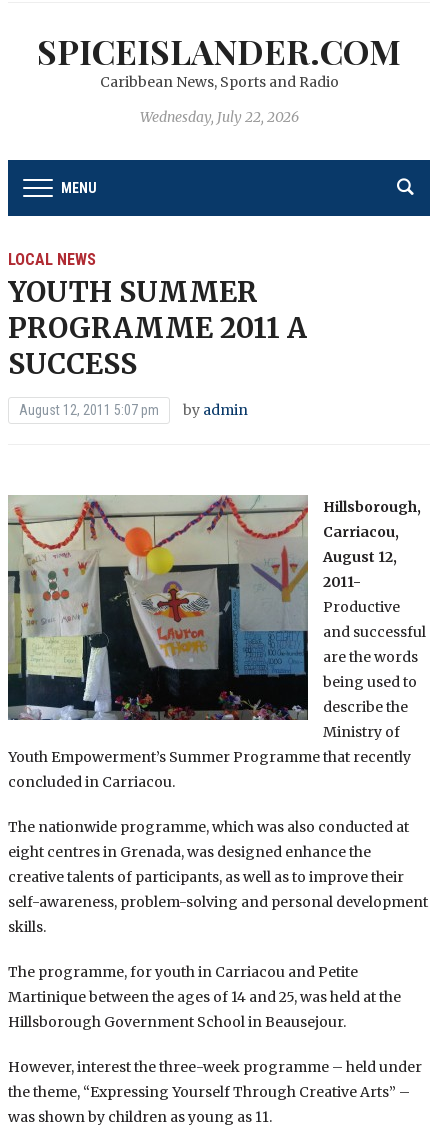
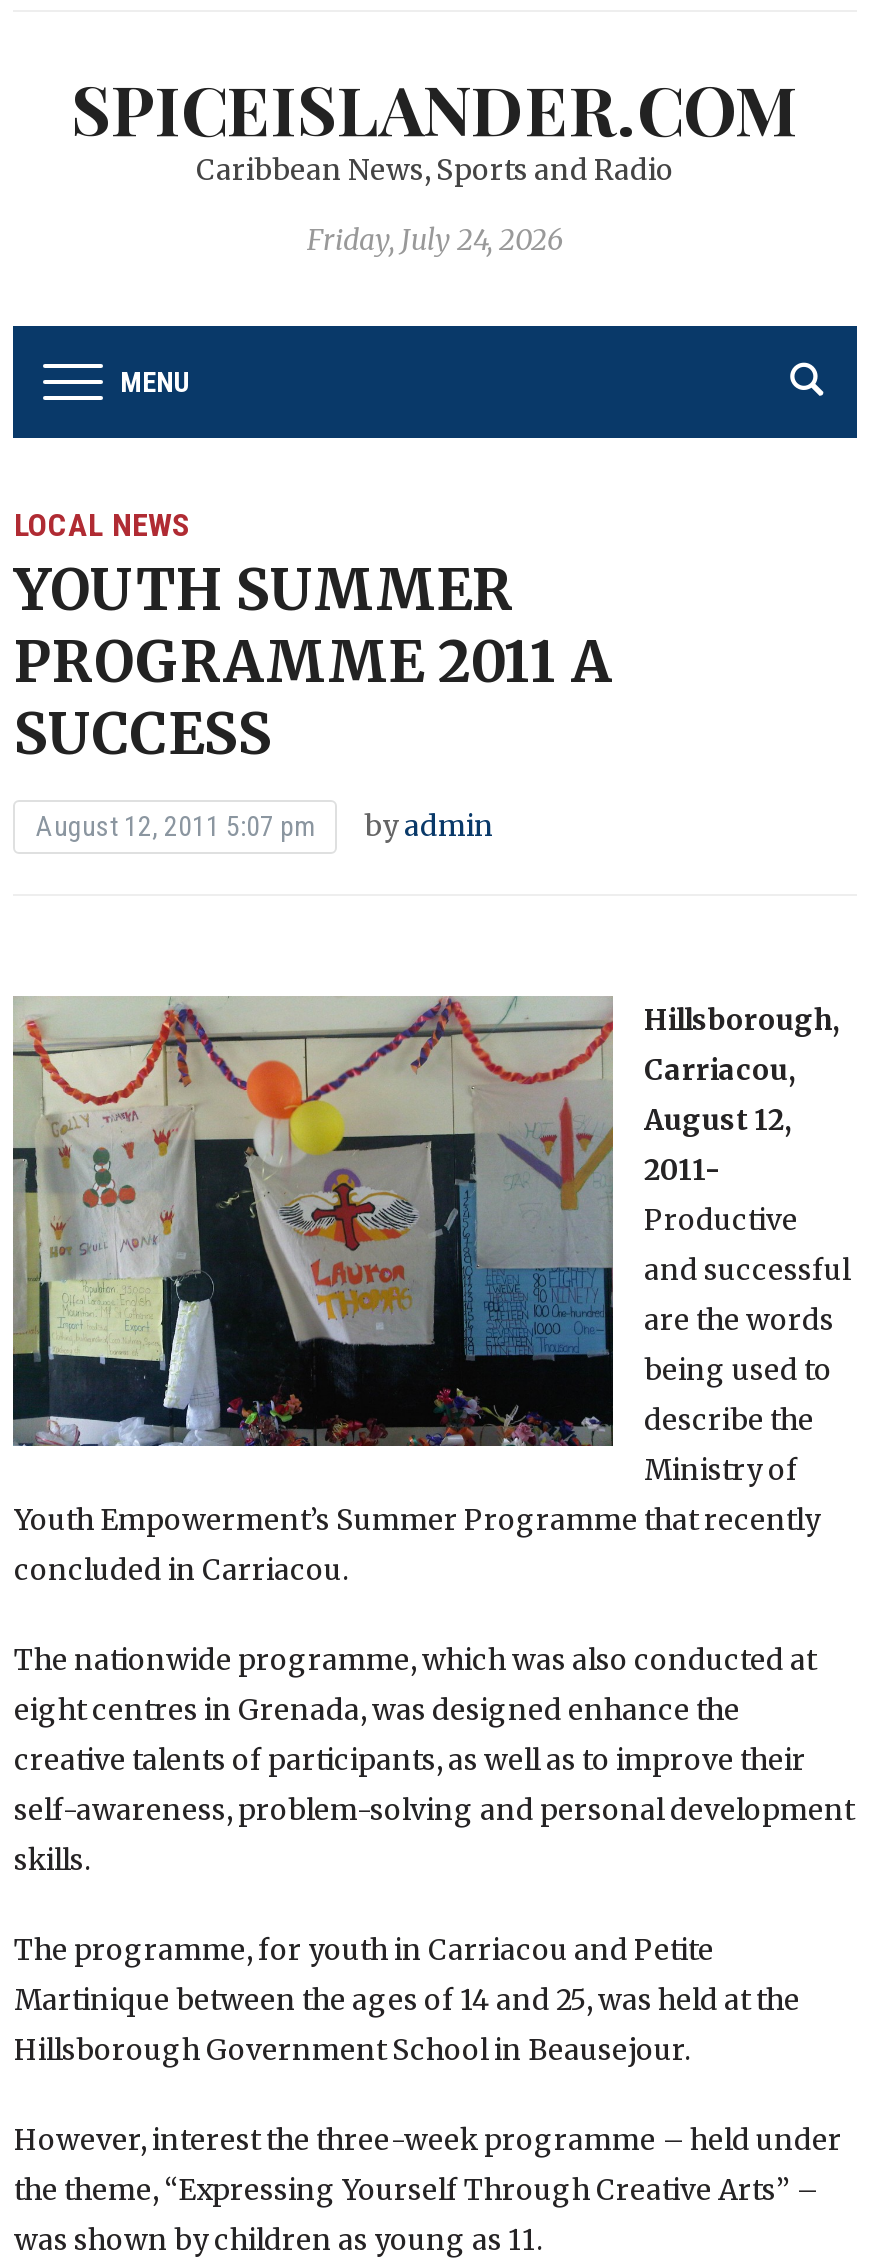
- Wednesday, July 22, 2026
+ Friday, July 24, 2026
